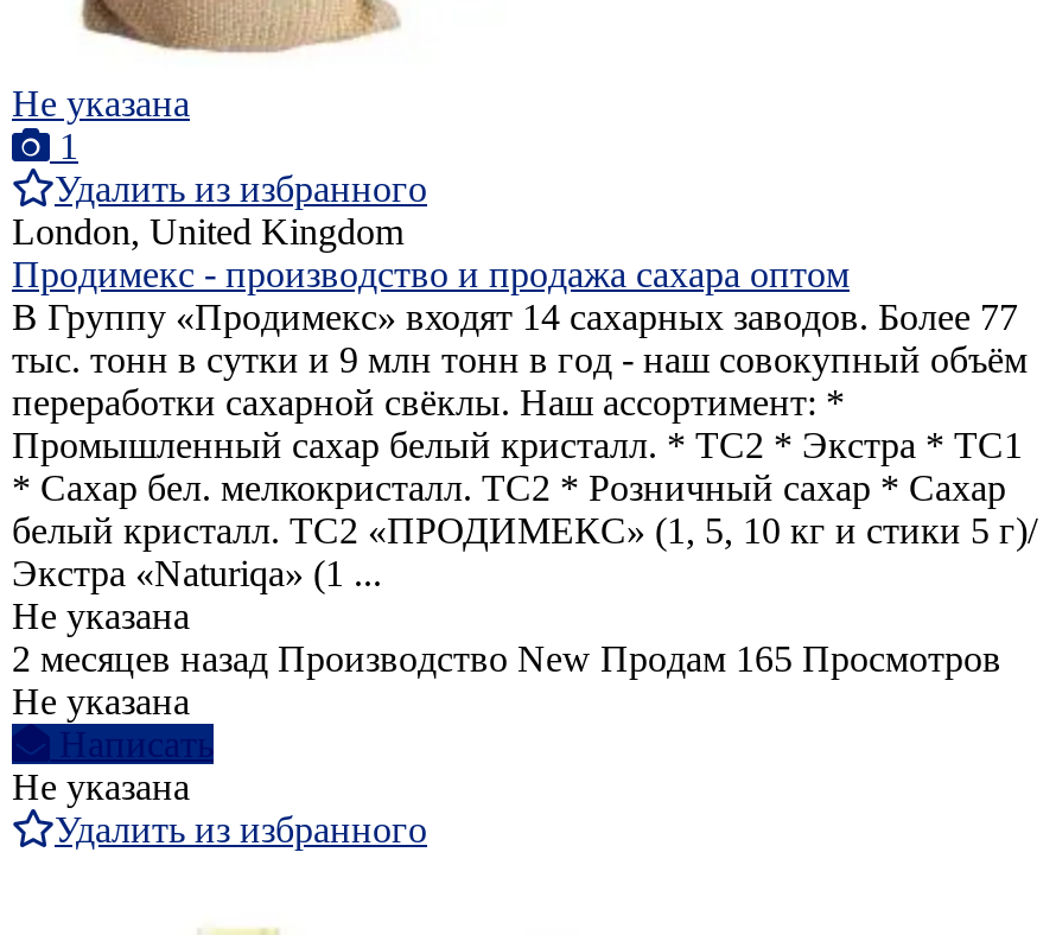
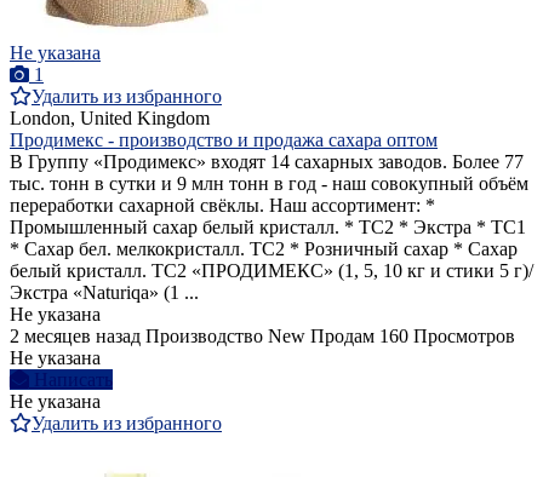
- 2 месяцев назад Производство New Продам 165 Просмотров
+ 2 месяцев назад Производство New Продам 160 Просмотров
